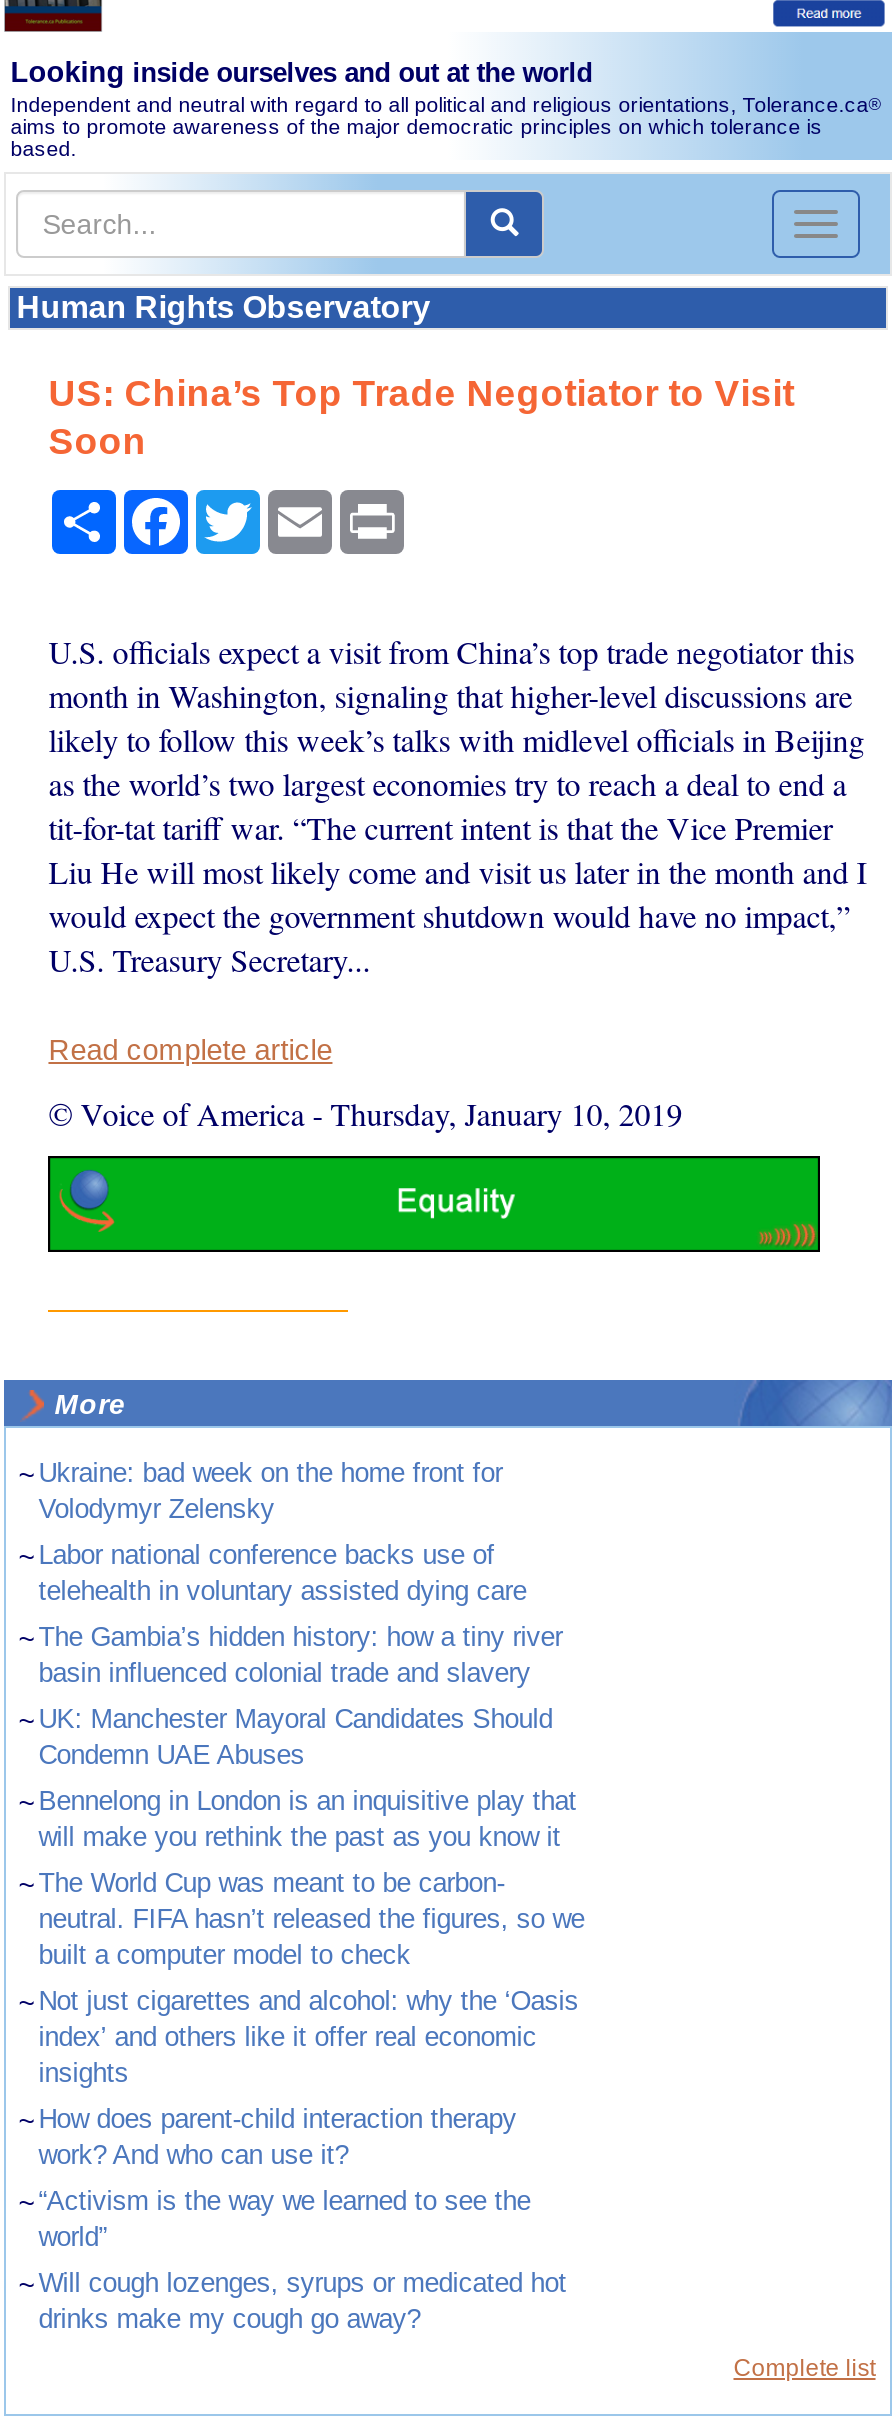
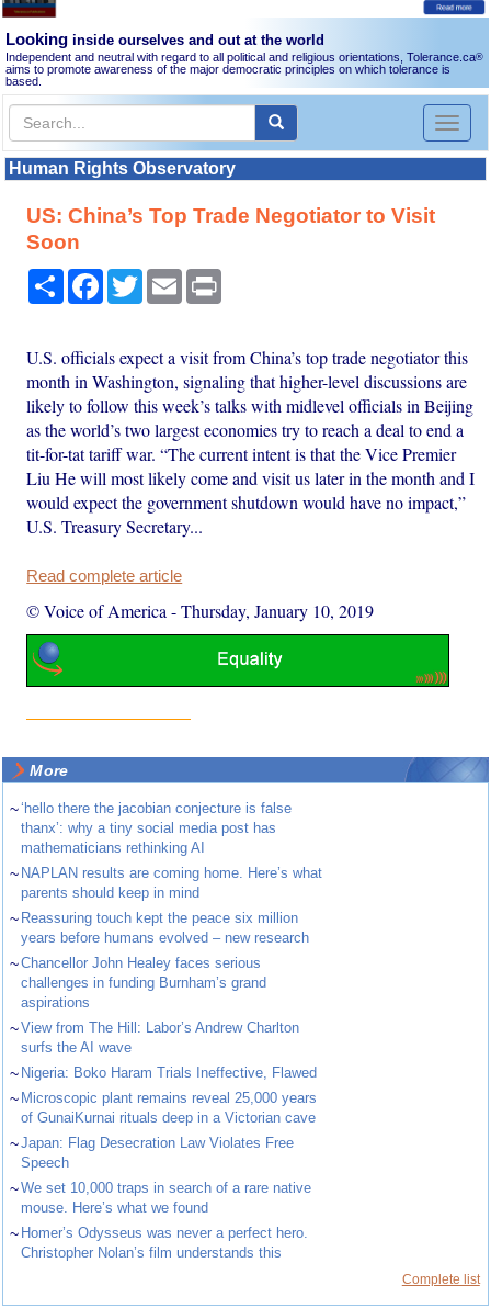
- ~ Ukraine: bad week on the home front for
- Volodymyr Zelensky
- ~ Labor national conference backs use of
- telehealth in voluntary assisted dying care
- ~ The Gambia’s hidden history: how a tiny river
- basin influenced colonial trade and slavery
- ~ UK: Manchester Mayoral Candidates Should
- Condemn UAE Abuses
- ~ Bennelong in London is an inquisitive play that
- will make you rethink the past as you know it
- ~ The World Cup was meant to be carbon-
- neutral. FIFA hasn’t released the figures, so we
- built a computer model to check
- ~ Not just cigarettes and alcohol: why the ‘Oasis
- index’ and others like it offer real economic
- insights
- ~ How does parent-child interaction therapy
- work? And who can use it?
- ~ “Activism is the way we learned to see the
- world”
- ~ Will cough lozenges, syrups or medicated hot
- drinks make my cough go away?
+ ~ ‘hello there the jacobian conjecture is false
+ thanx’: why a tiny social media post has
+ mathematicians rethinking AI
+ ~ NAPLAN results are coming home. Here’s what
+ parents should keep in mind
+ ~ Reassuring touch kept the peace six million
+ years before humans evolved – new research
+ ~ Chancellor John Healey faces serious
+ challenges in funding Burnham’s grand
+ aspirations
+ ~ View from The Hill: Labor’s Andrew Charlton
+ surfs the AI wave
+ ~ Nigeria: Boko Haram Trials Ineffective, Flawed
+ ~ Microscopic plant remains reveal 25,000 years
+ of GunaiKurnai rituals deep in a Victorian cave
+ ~ Japan: Flag Desecration Law Violates Free
+ Speech
+ ~ We set 10,000 traps in search of a rare native
+ mouse. Here’s what we found
+ ~ Homer’s Odysseus was never a perfect hero.
+ Christopher Nolan’s film understands this
